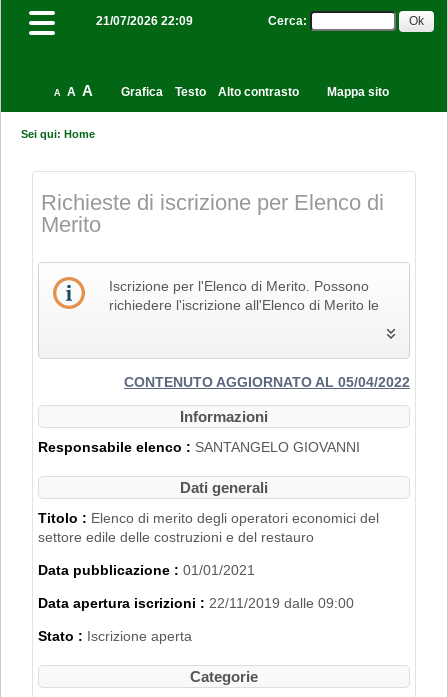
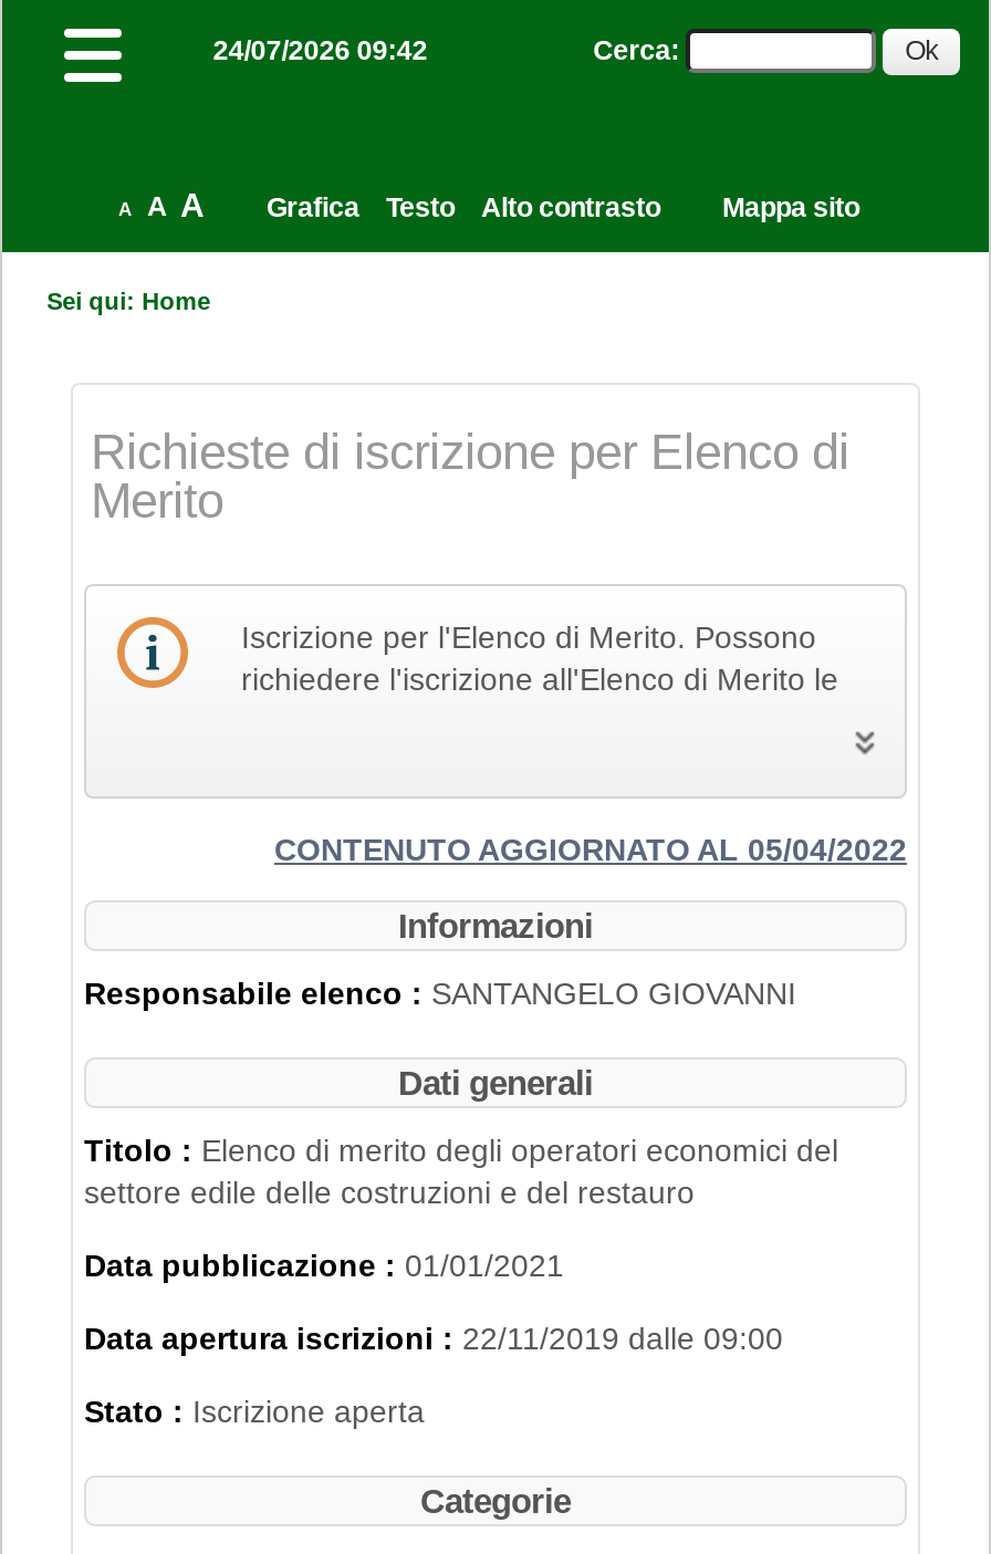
- 21/07/2026 22:09
+ 24/07/2026 09:42
